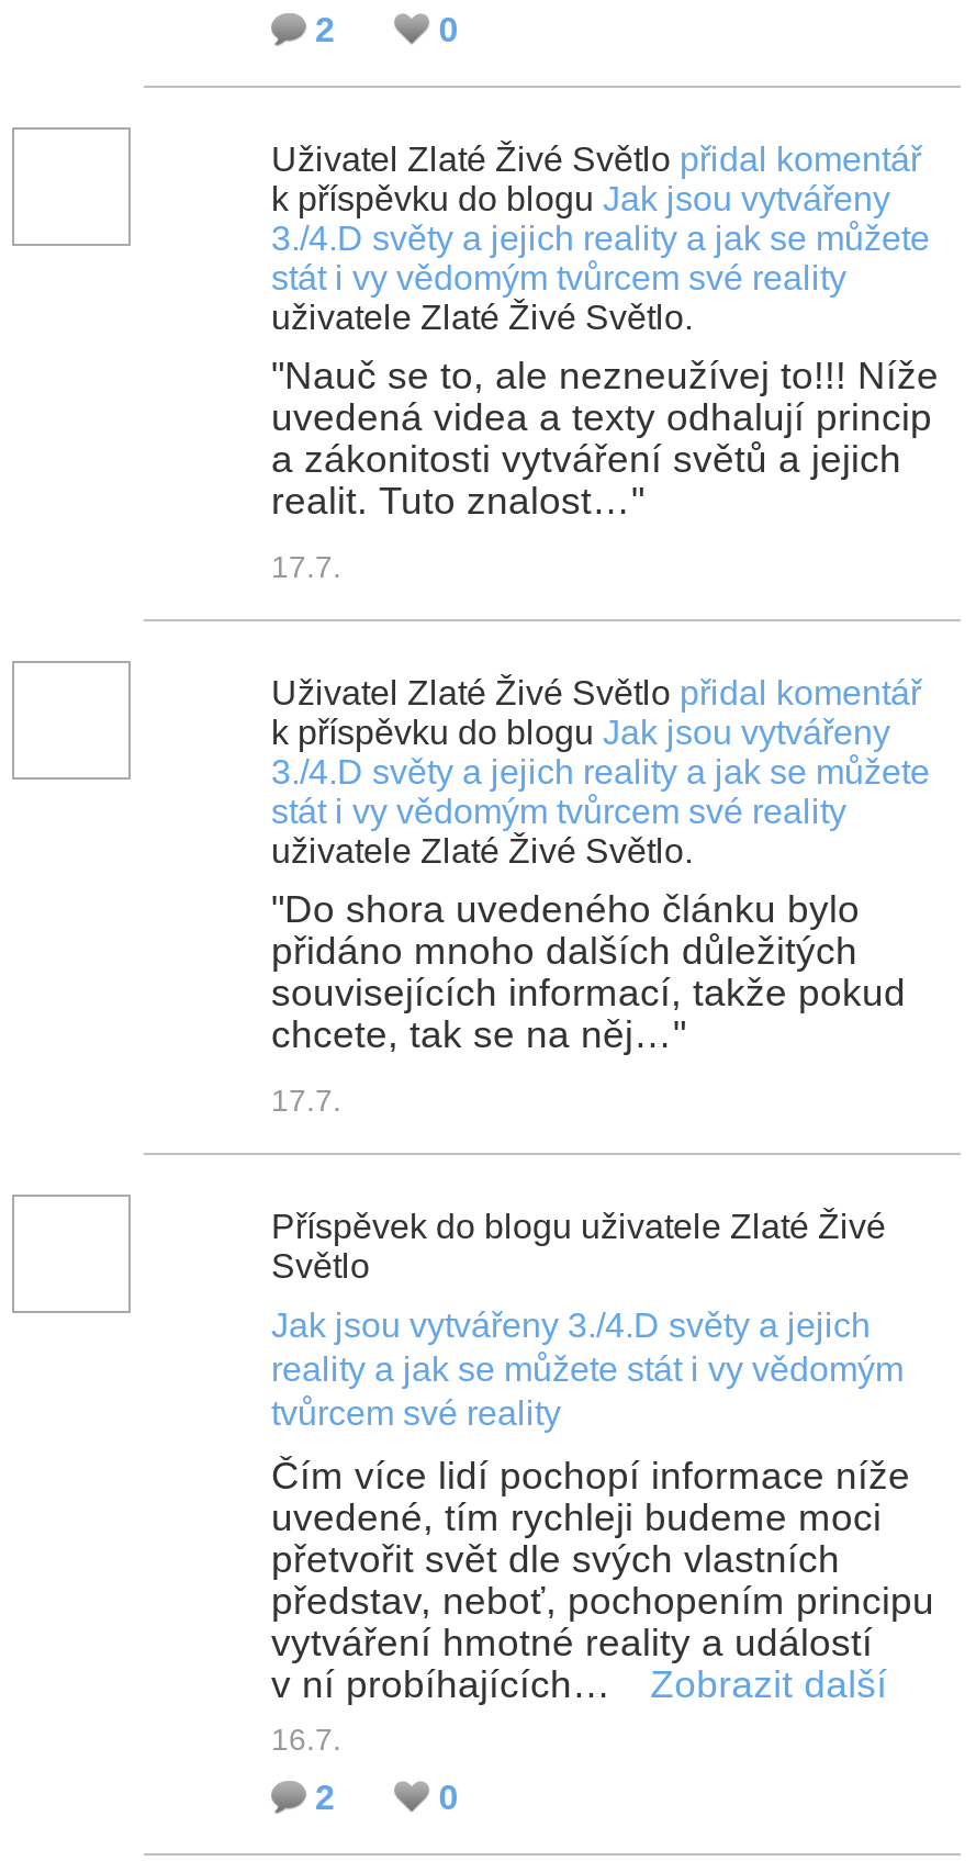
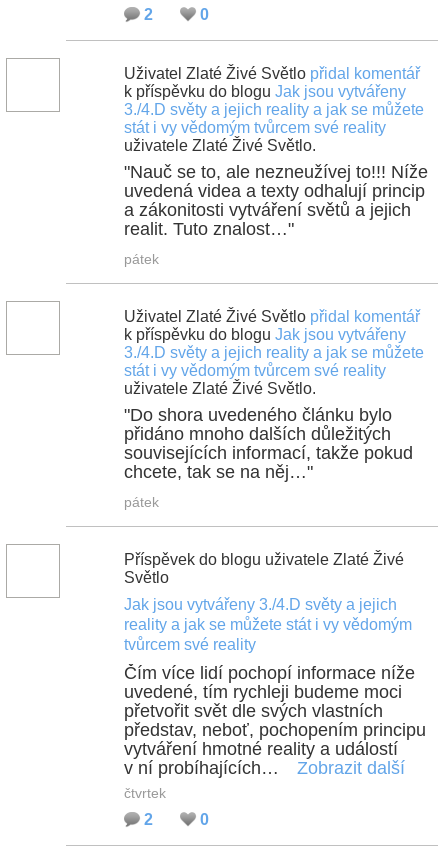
- 17.7.
+ pátek

- 17.7.
+ pátek

- 16.7.
+ čtvrtek
